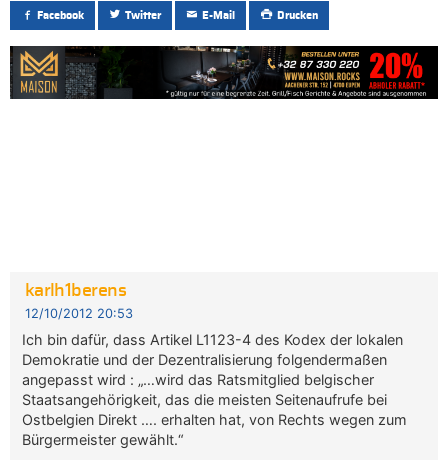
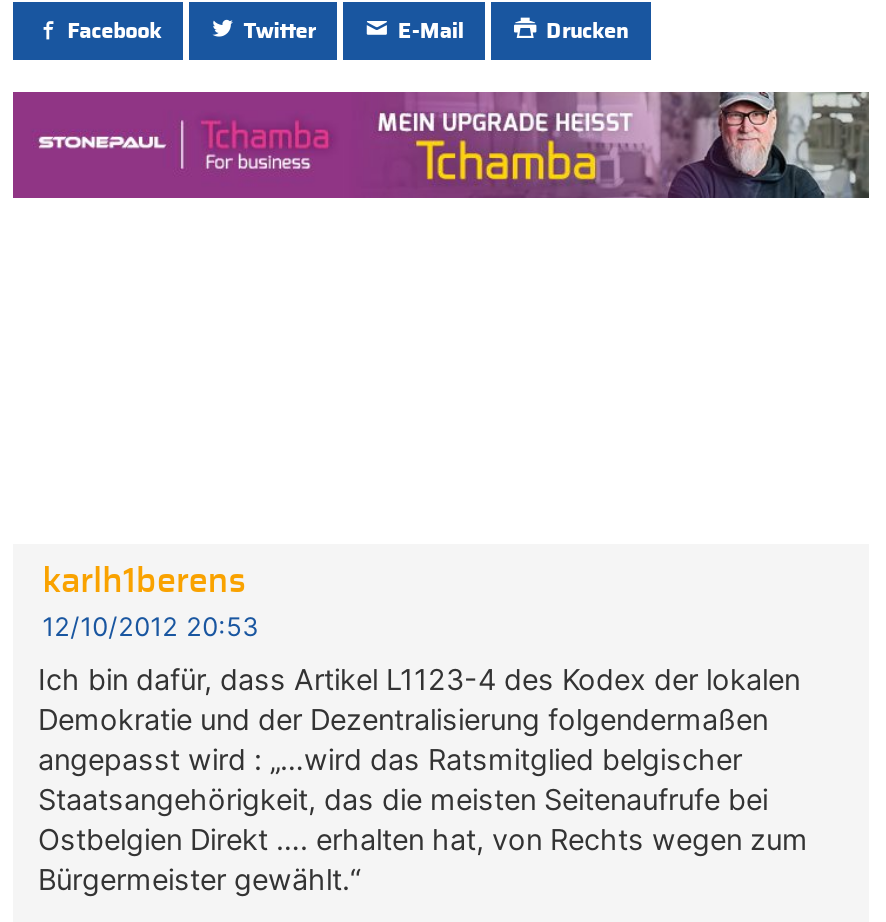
- [image]
+ [image]
